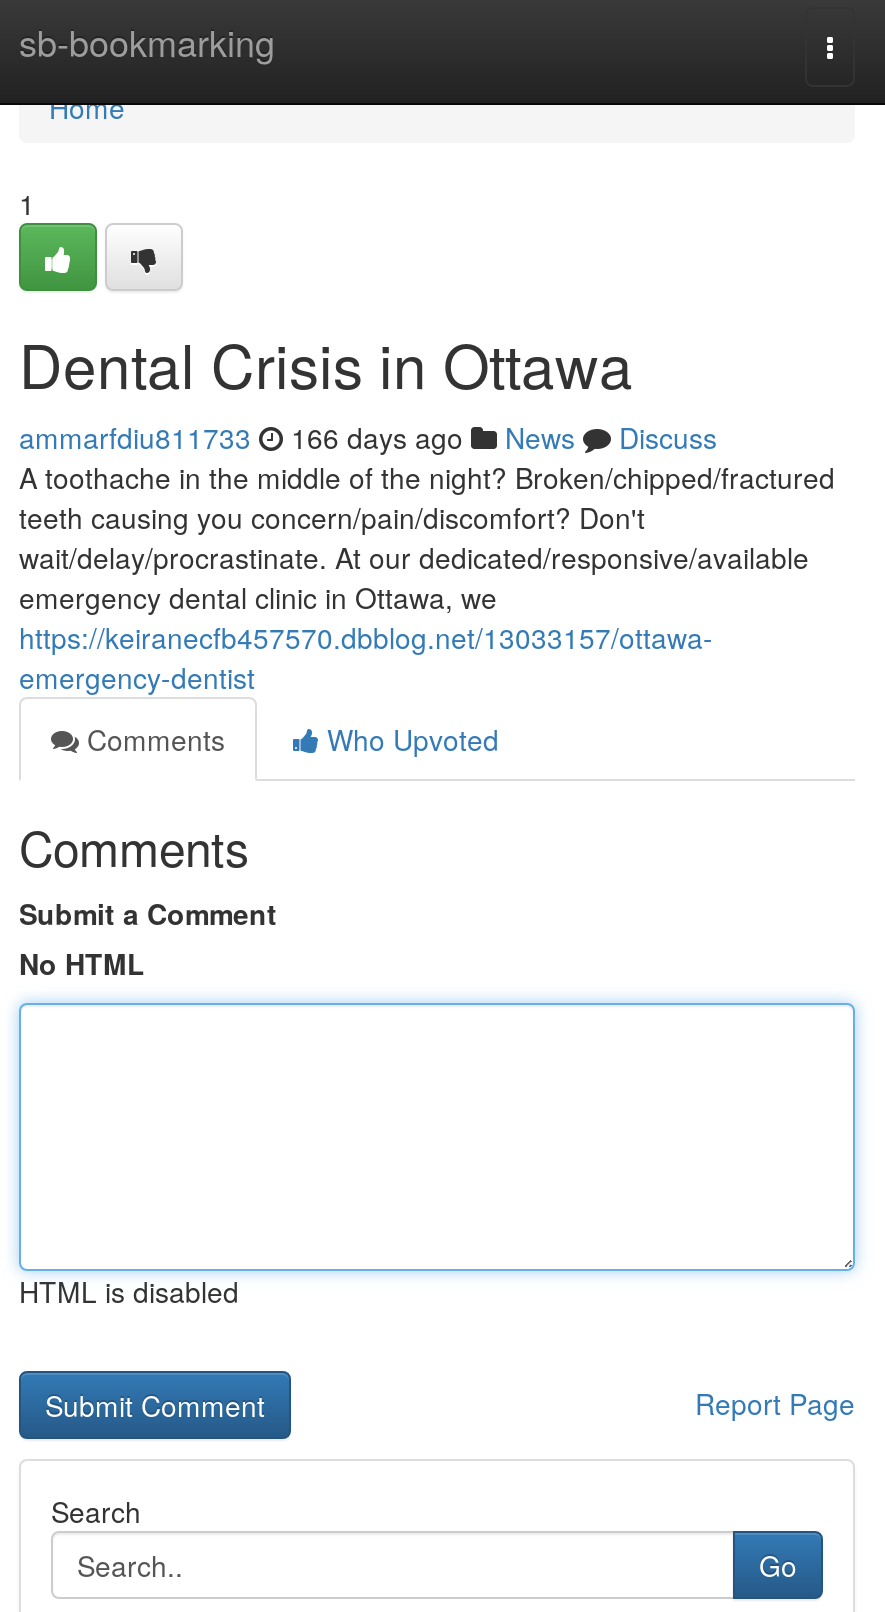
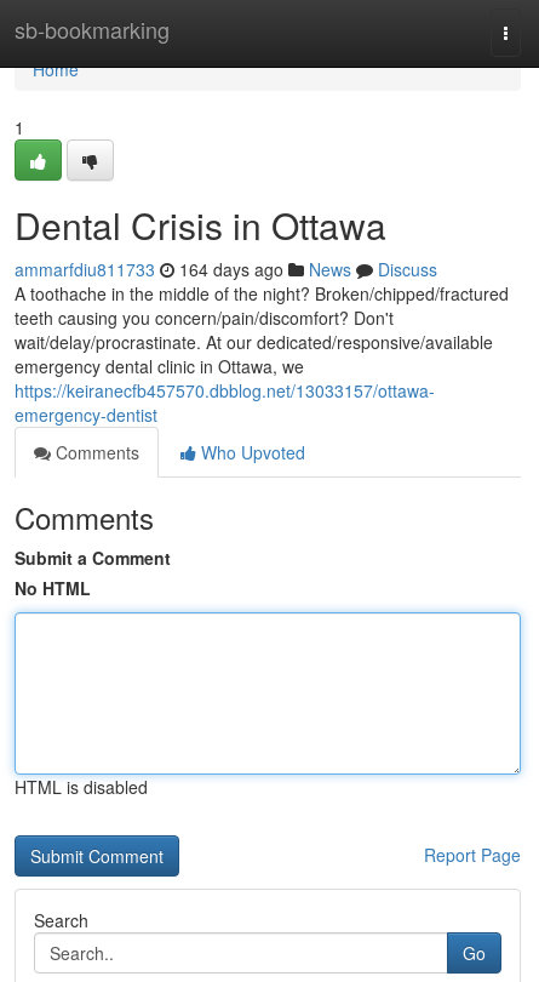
- ammarfdiu811733 166 days ago News Discuss
+ ammarfdiu811733 164 days ago News Discuss
